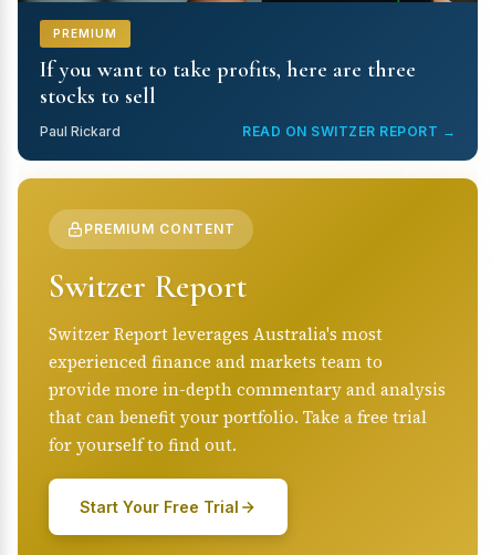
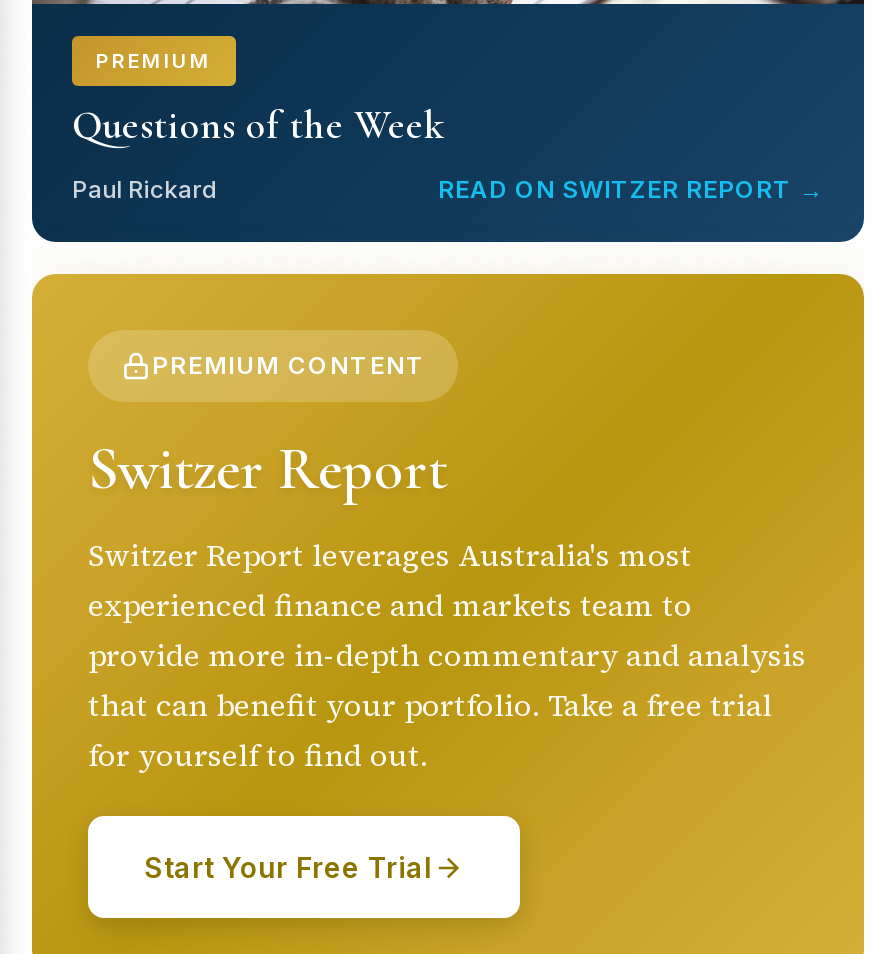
- If you want to take profits, here are three
- stocks to sell
+ Questions of the Week
